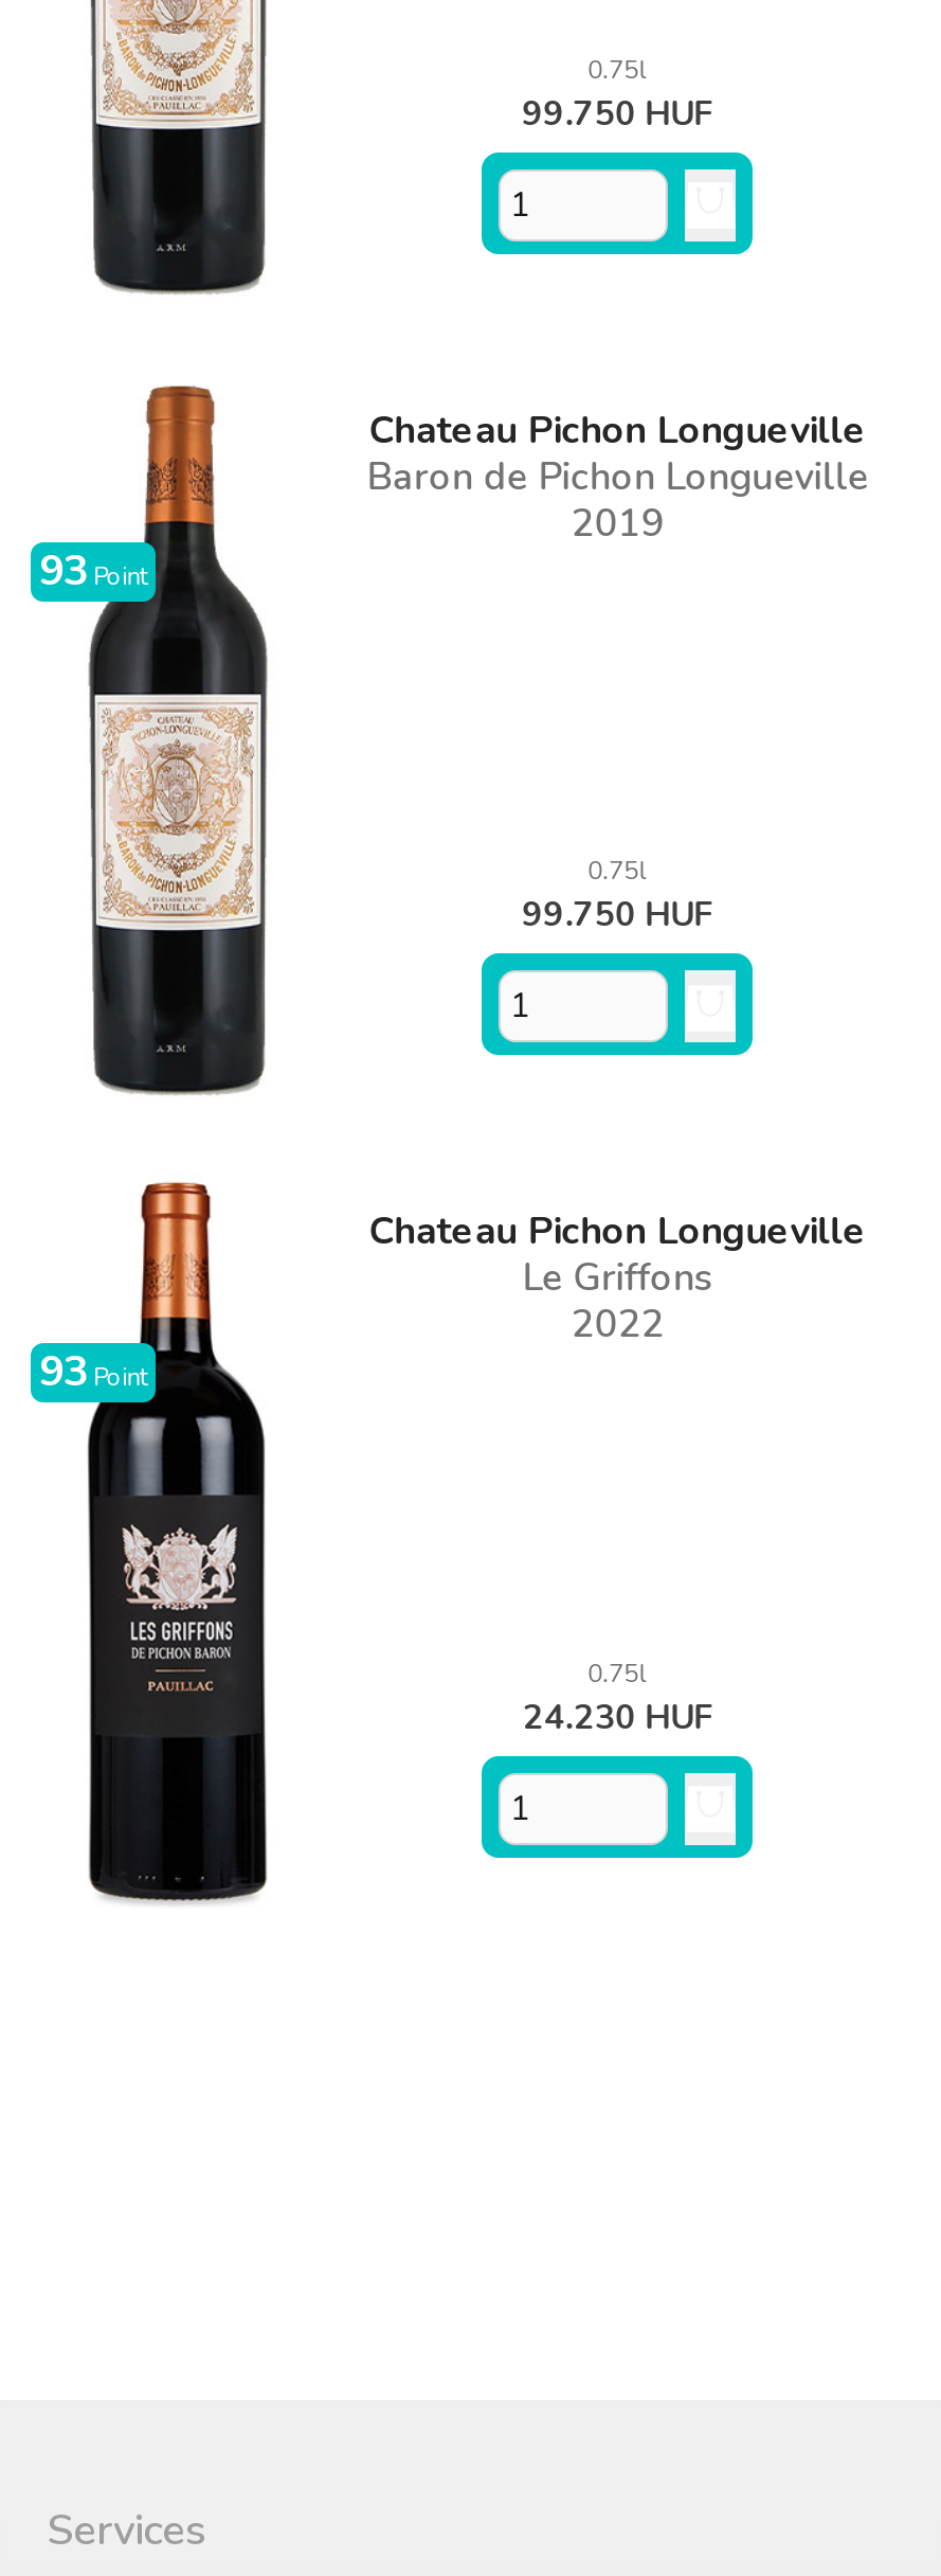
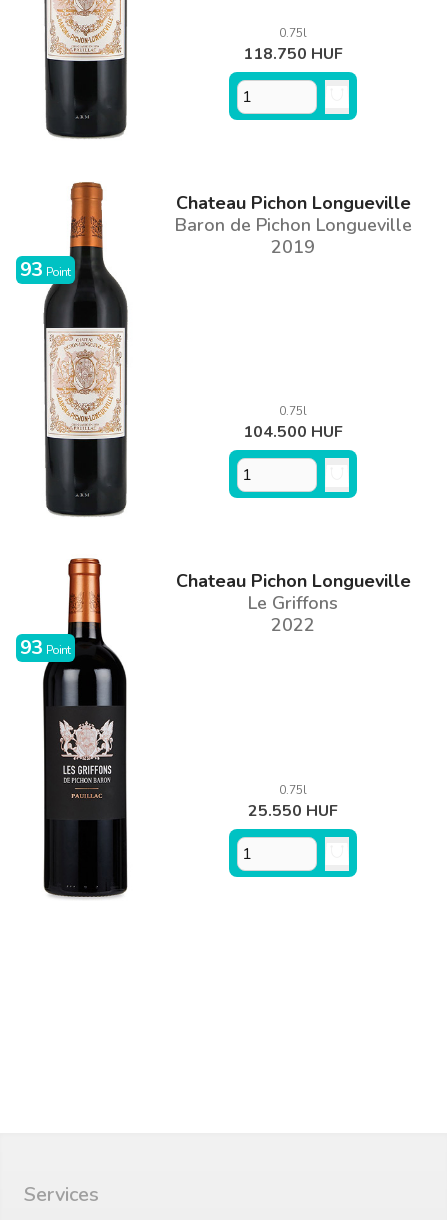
- 99.750 HUF
+ 118.750 HUF

- 99.750 HUF
+ 104.500 HUF

- 24.230 HUF
+ 25.550 HUF
